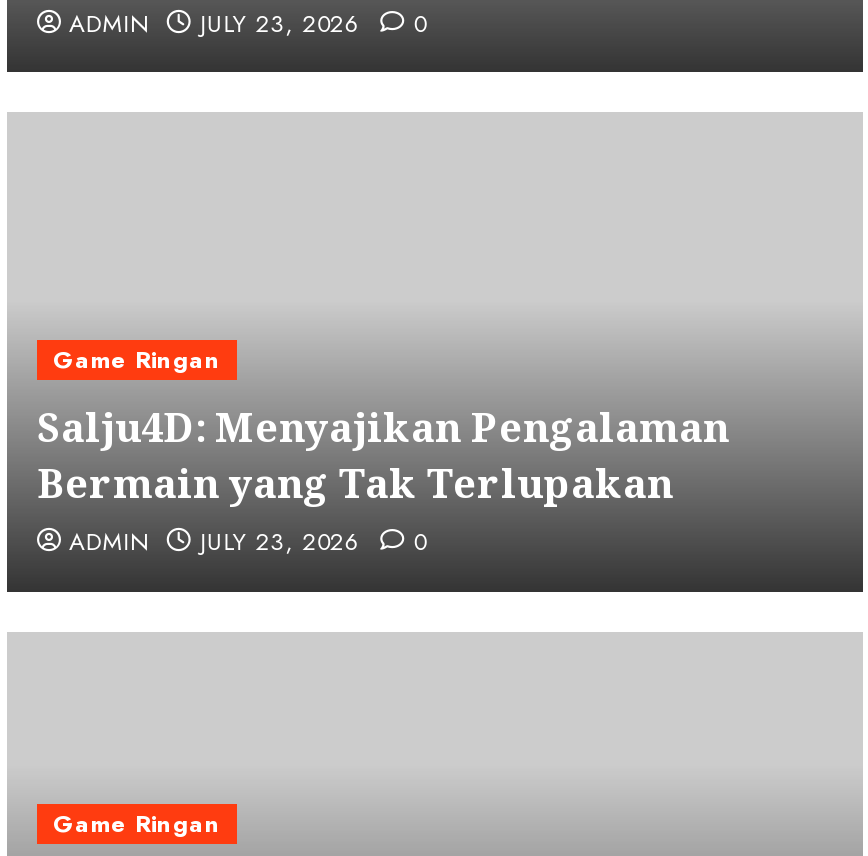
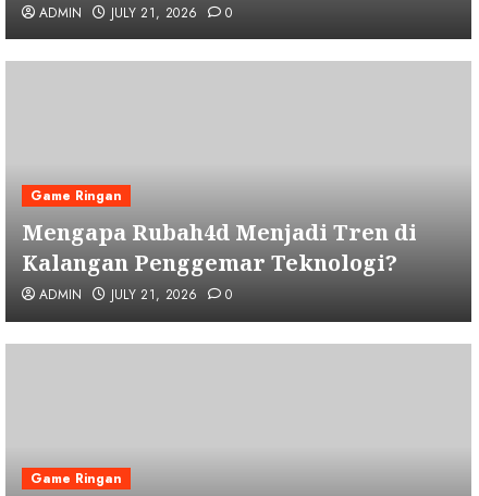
- ADMIN JULY 23, 2026 0
+ ADMIN JULY 21, 2026 0

- Salju4D: Menyajikan Pengalaman
- Bermain yang Tak Terlupakan
+ Mengapa Rubah4d Menjadi Tren di
+ Kalangan Penggemar Teknologi?

- ADMIN JULY 23, 2026 0
+ ADMIN JULY 21, 2026 0
